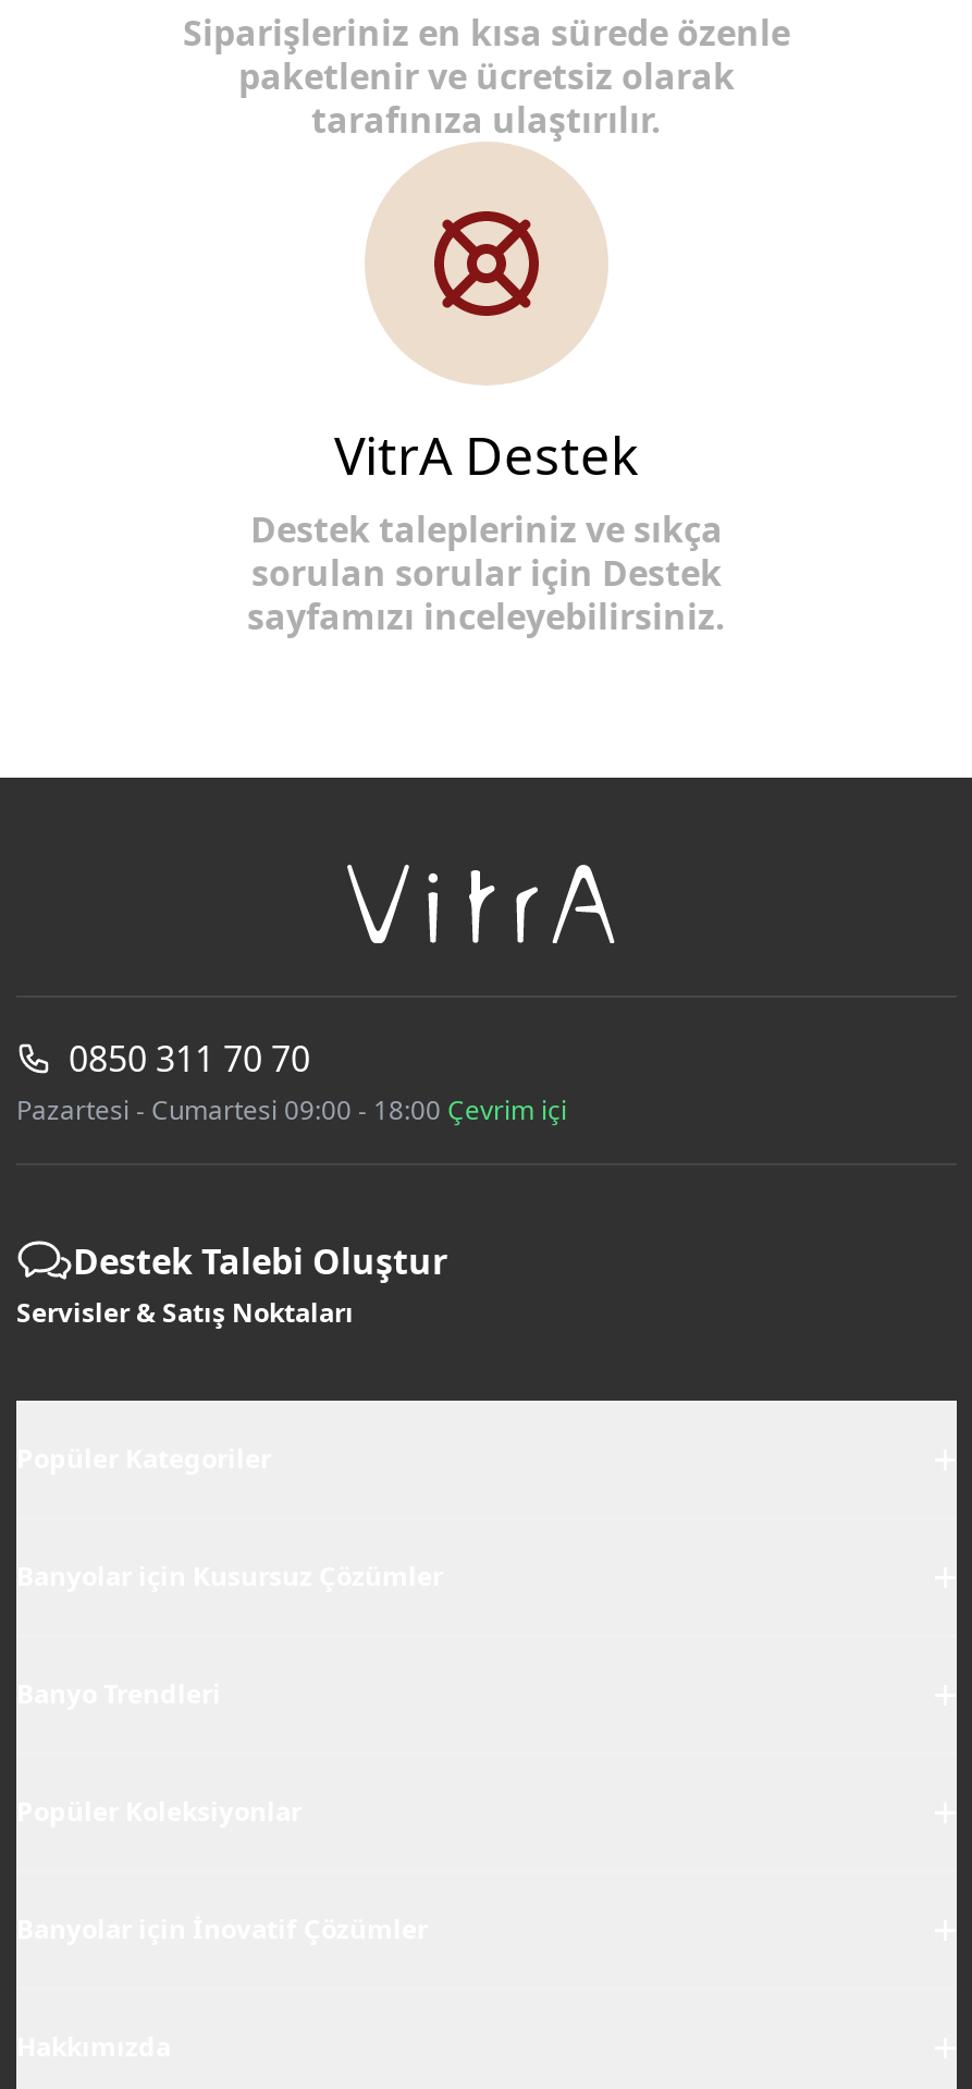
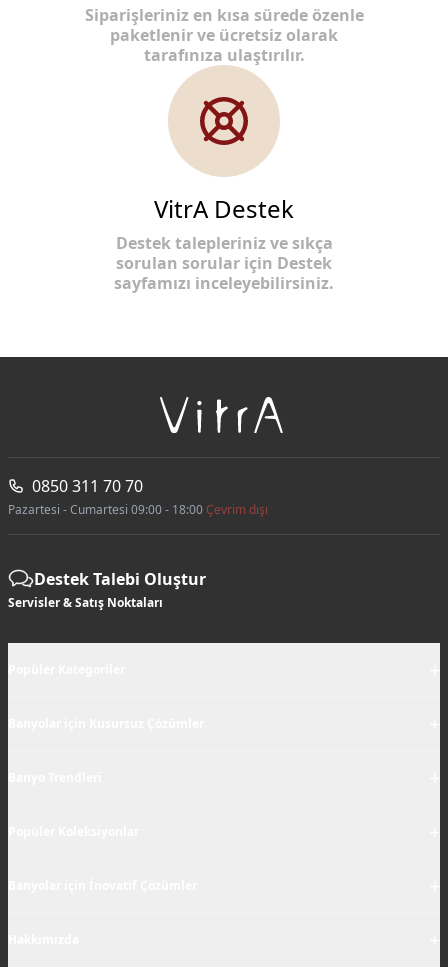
- Pazartesi - Cumartesi 09:00 - 18:00 Çevrim içi
+ Pazartesi - Cumartesi 09:00 - 18:00 Çevrim dışı
